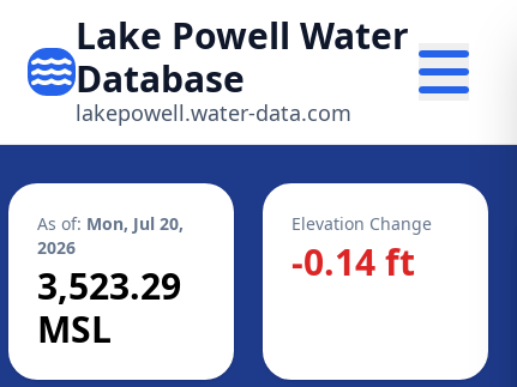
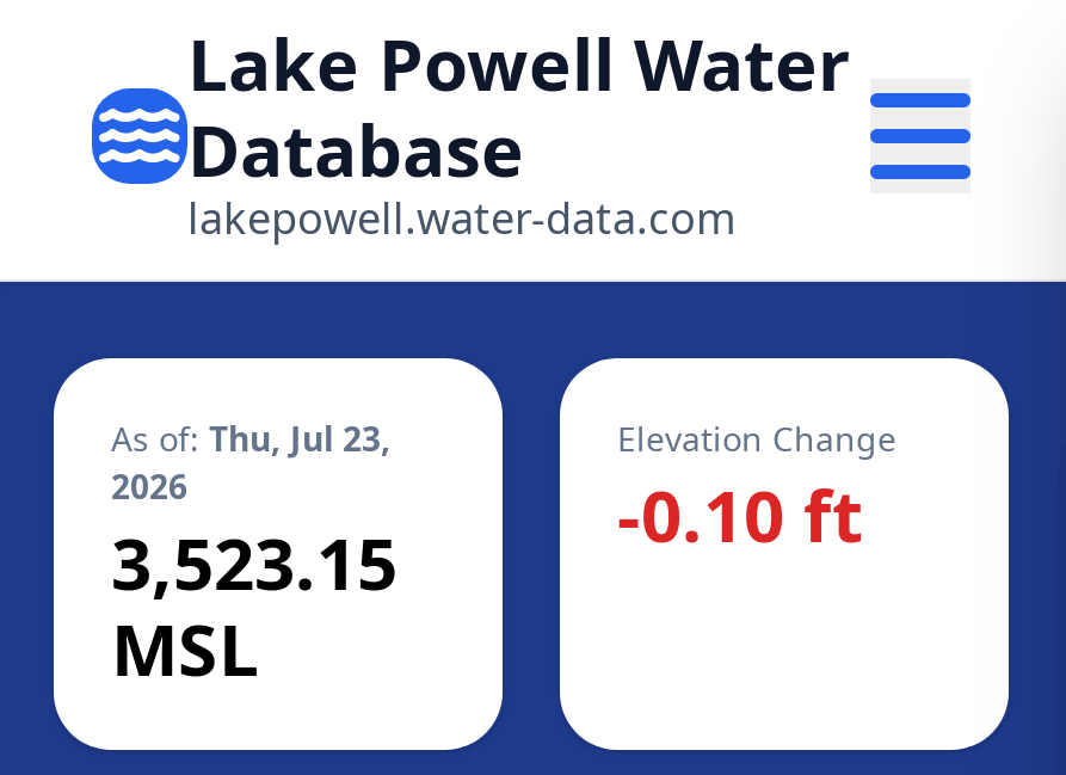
- As of: Mon, Jul 20,
+ As of: Thu, Jul 23,

- -0.14 ft
+ -0.10 ft

- 3,523.29
+ 3,523.15
